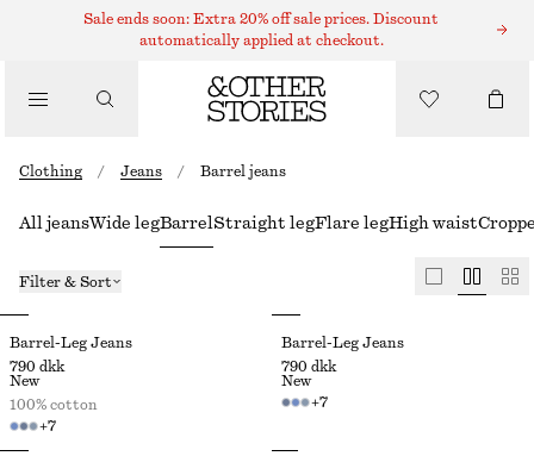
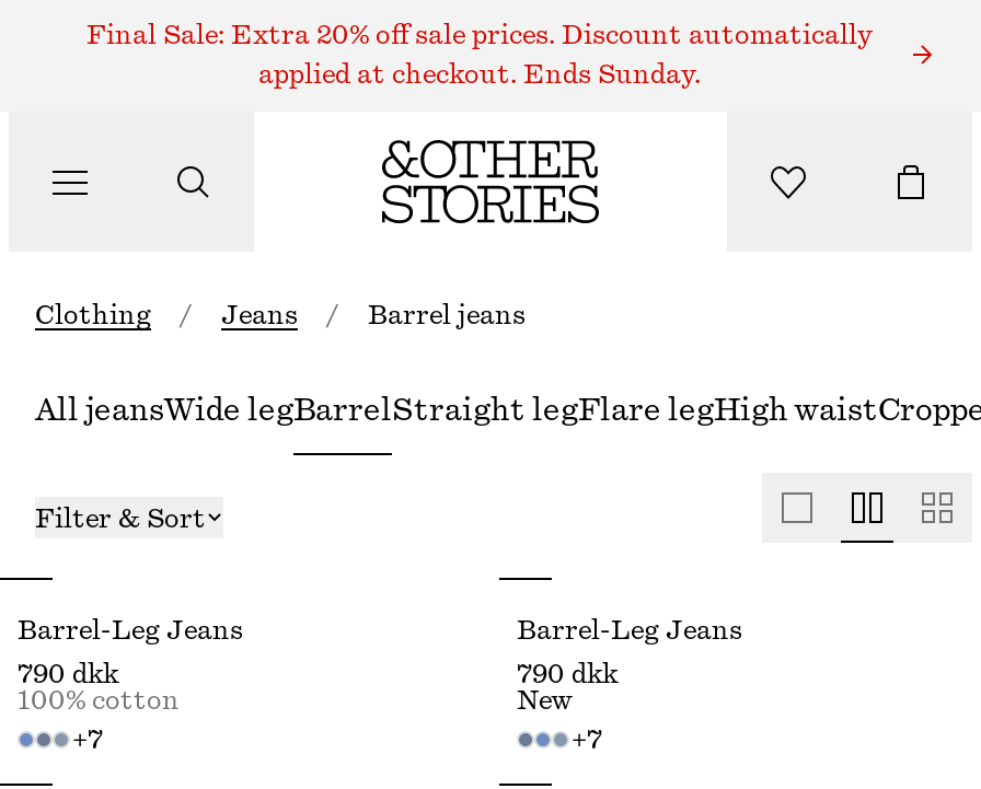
- Sale ends soon: Extra 20% off sale prices. Discount
+ Final Sale: Extra 20% off sale prices. Discount automatically

- automatically applied at checkout.
+ applied at checkout. Ends Sunday.

- New
